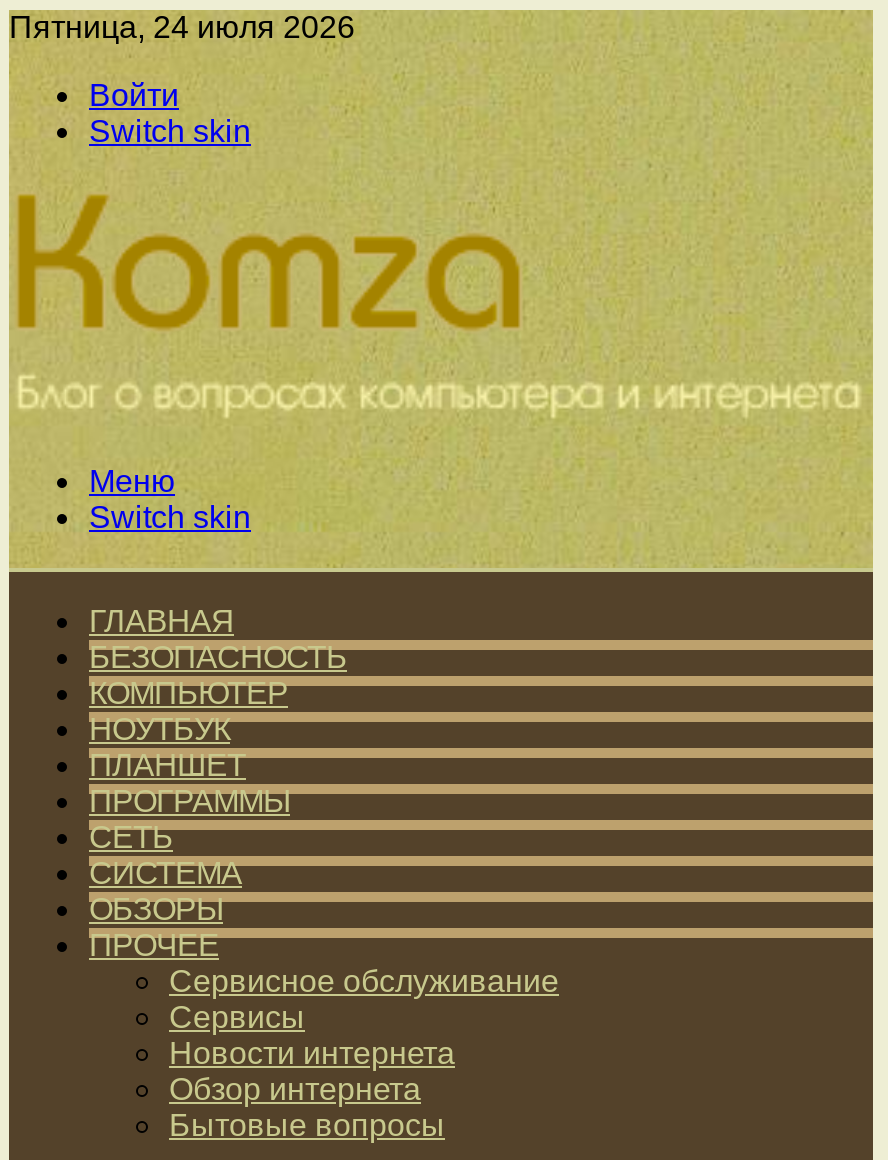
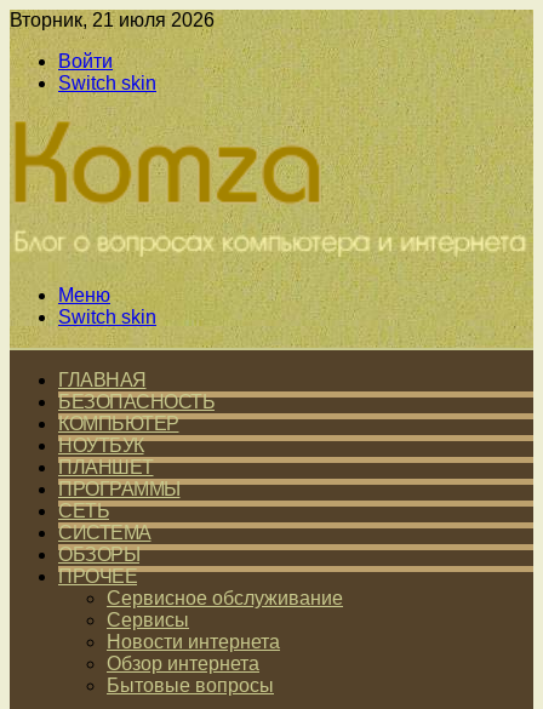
- Пятница, 24 июля 2026
+ Вторник, 21 июля 2026
